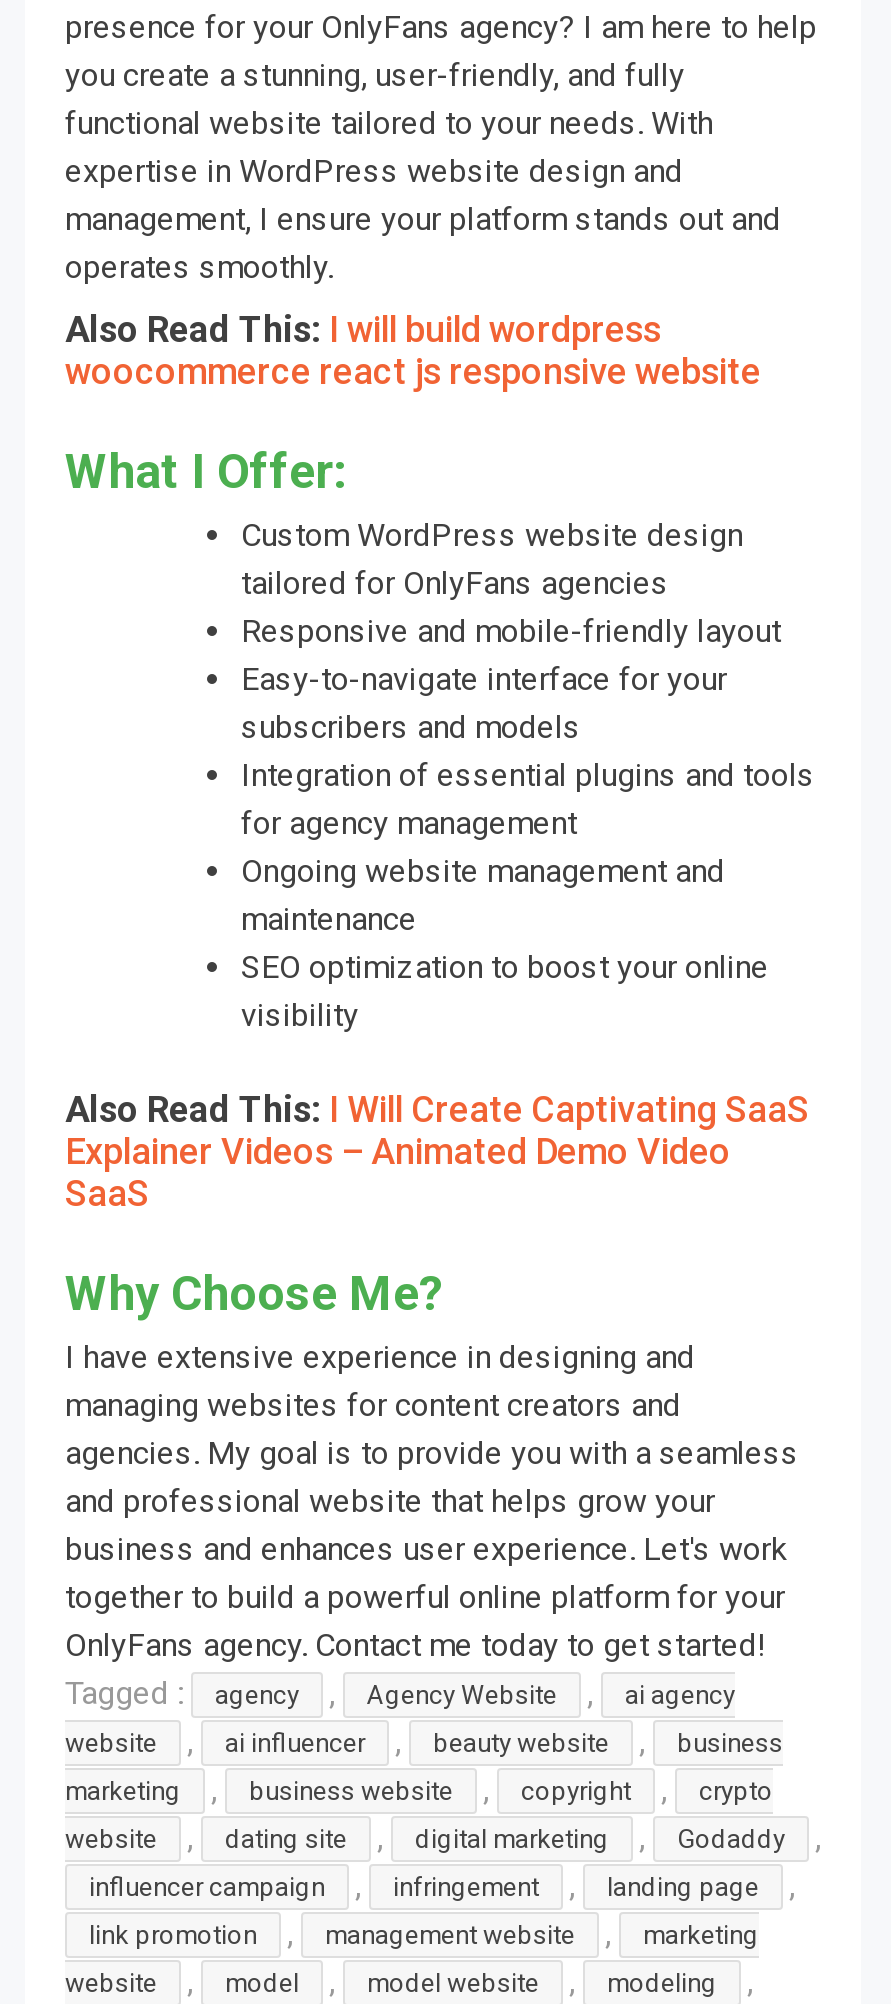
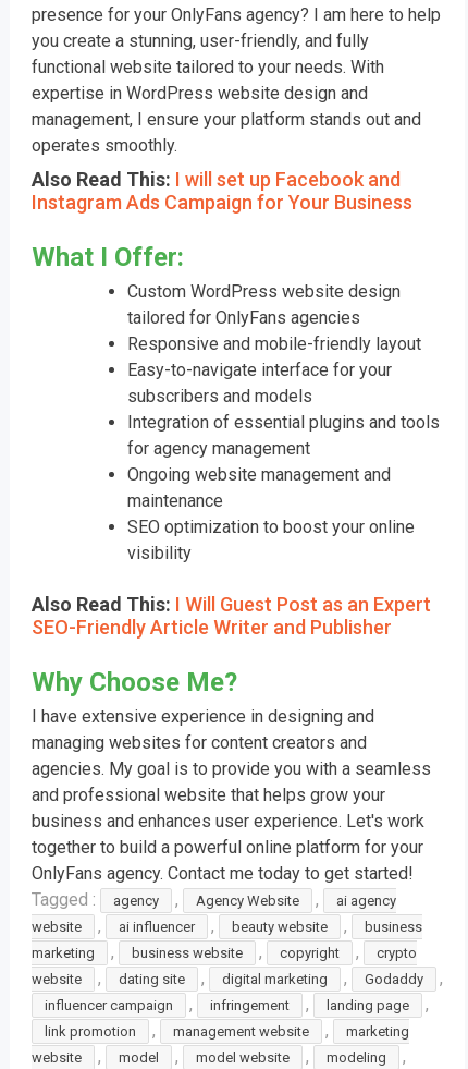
- Also Read This: I will build wordpress
- woocommerce react js responsive website
+ Also Read This: I will set up Facebook and
+ Instagram Ads Campaign for Your Business

- Also Read This: I Will Create Captivating SaaS
- Explainer Videos – Animated Demo Video
- SaaS
+ Also Read This: I Will Guest Post as an Expert
+ SEO-Friendly Article Writer and Publisher
